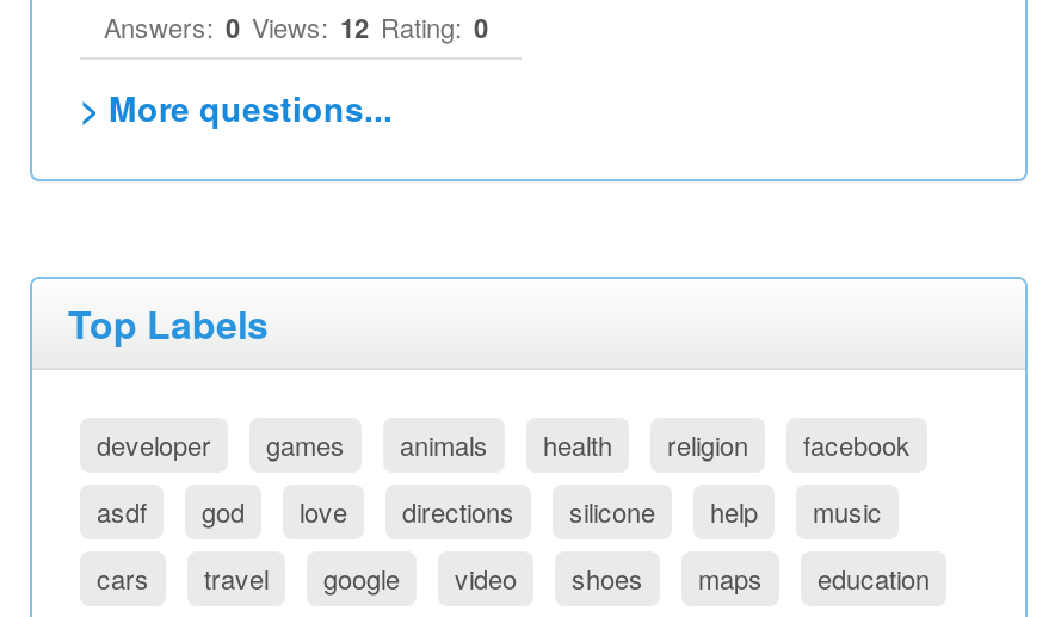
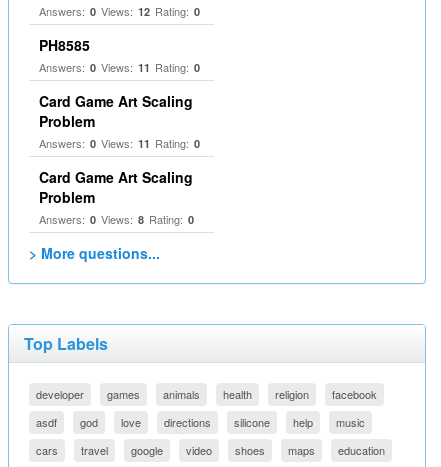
+ PH8585
+ Answers: 0 Views: 11 Rating: 0
+ Card Game Art Scaling
+ Problem
+ Answers: 0 Views: 11 Rating: 0
+ Card Game Art Scaling
+ Problem
+ Answers: 0 Views: 8 Rating: 0
